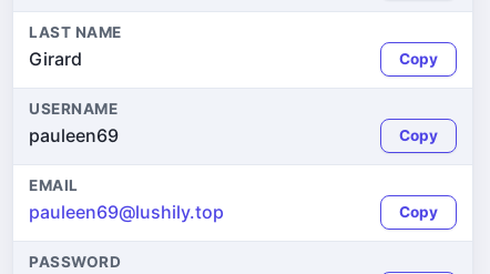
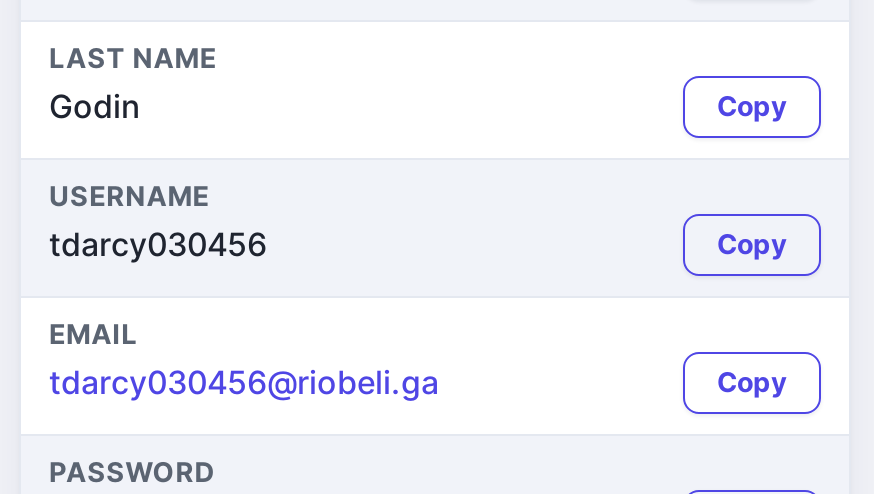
- Girard
+ Godin

- pauleen69
+ tdarcy030456

- pauleen69@lushily.top
+ tdarcy030456@riobeli.ga
